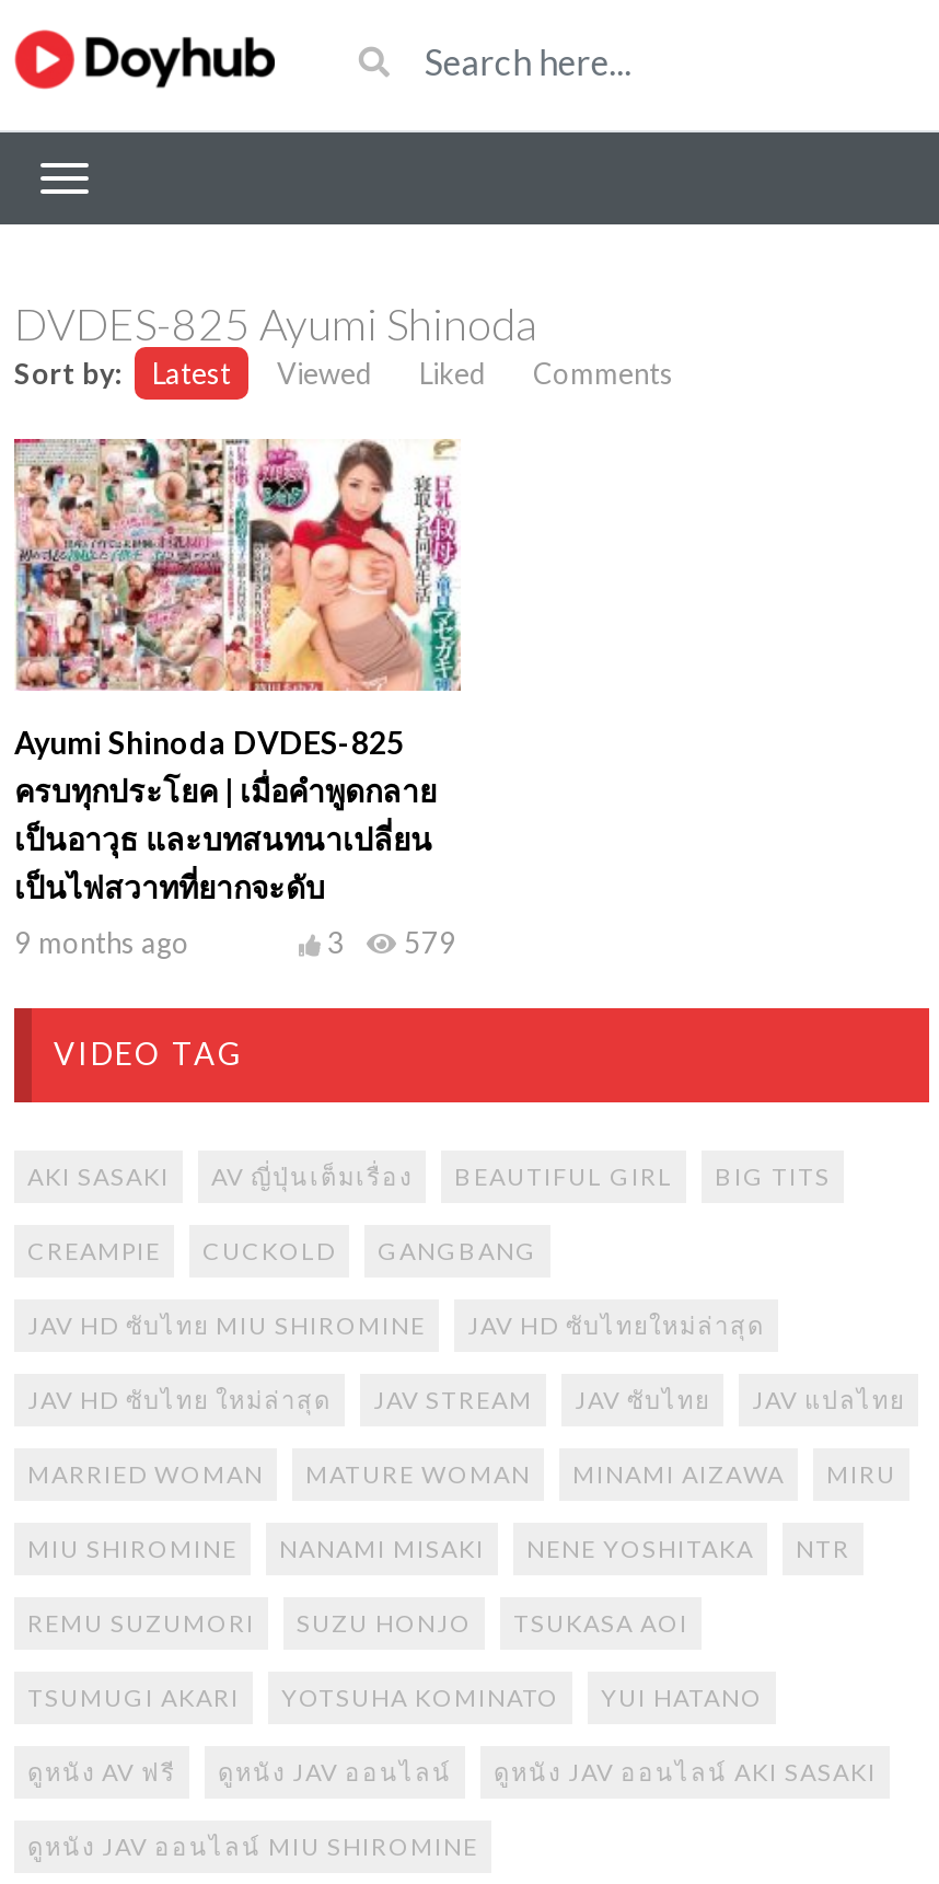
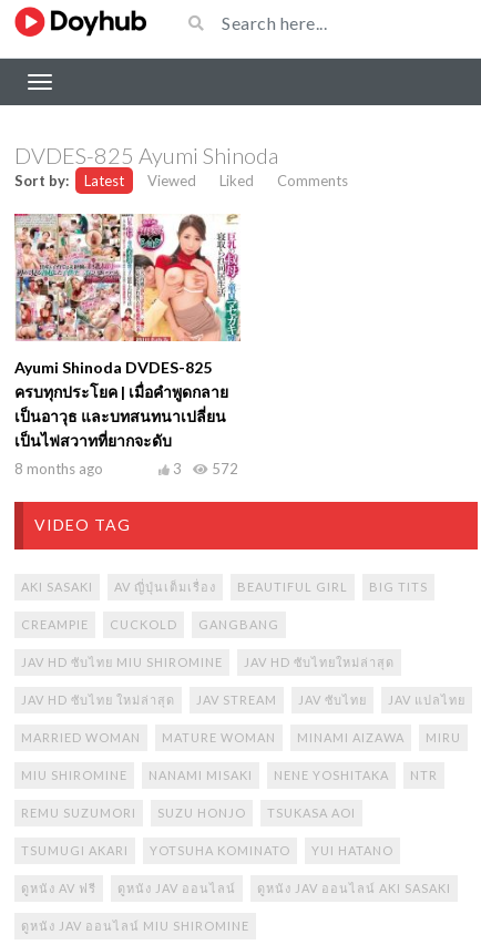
- 9 months ago
+ 8 months ago

- 3 579
+ 3 572
